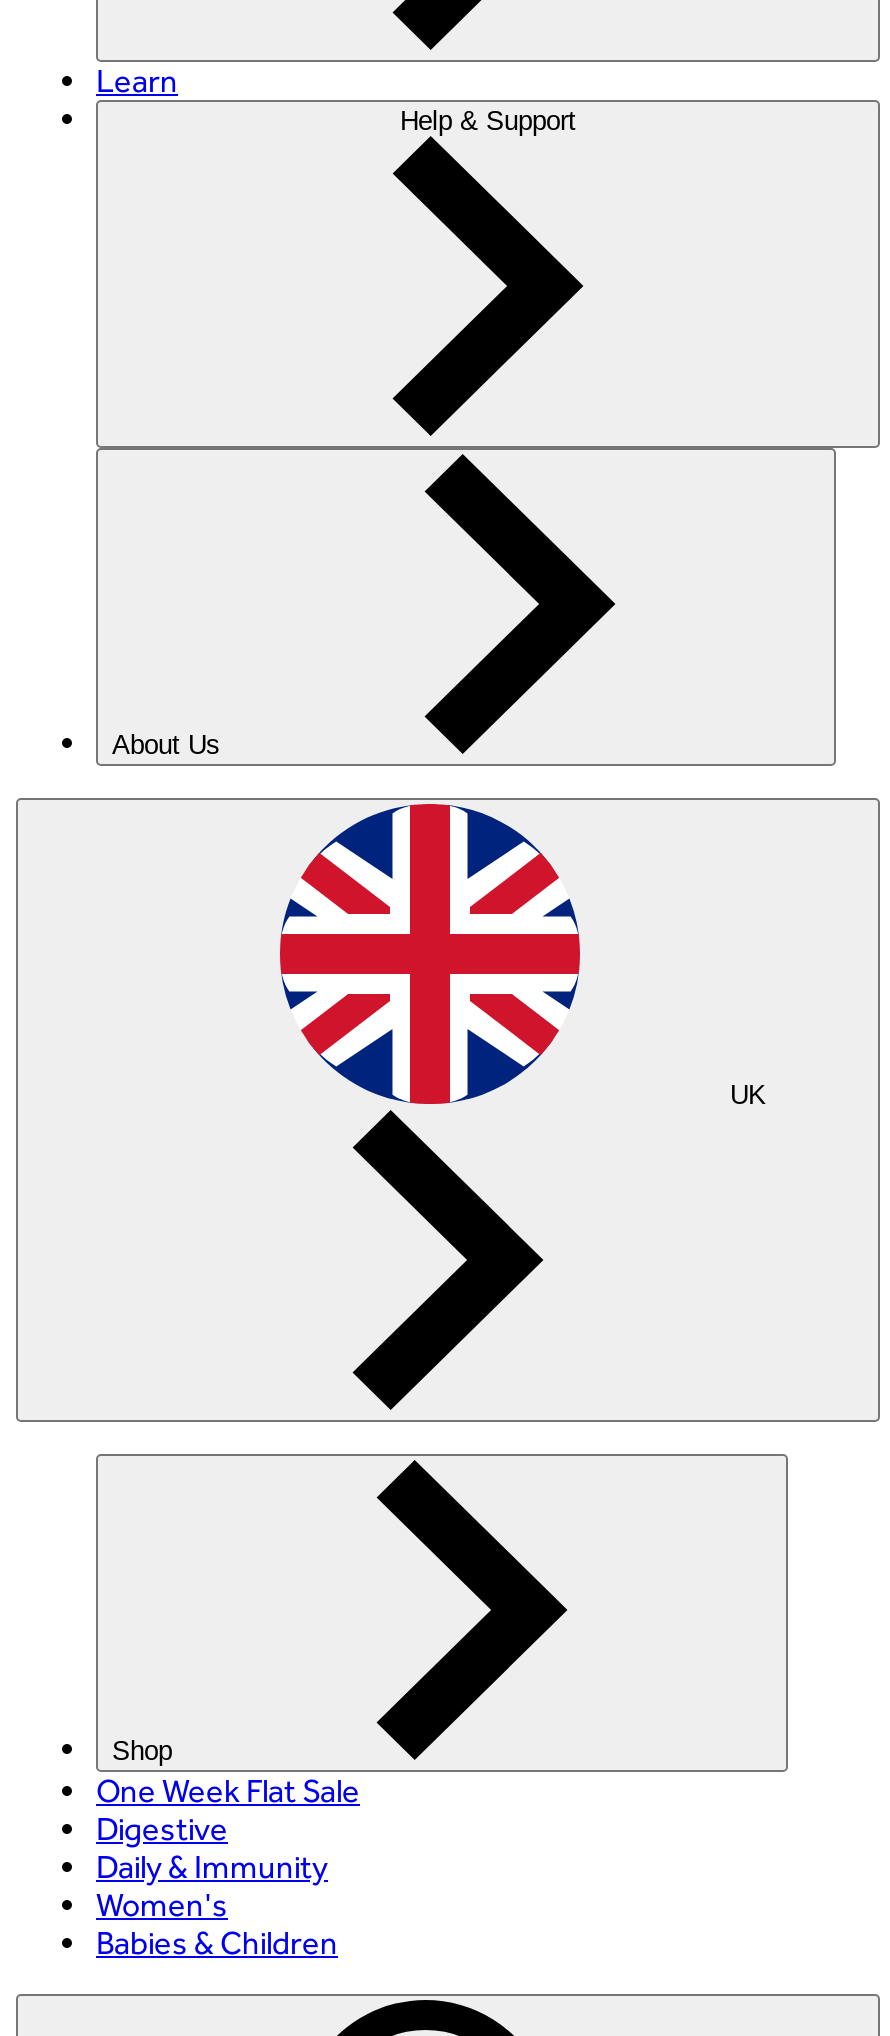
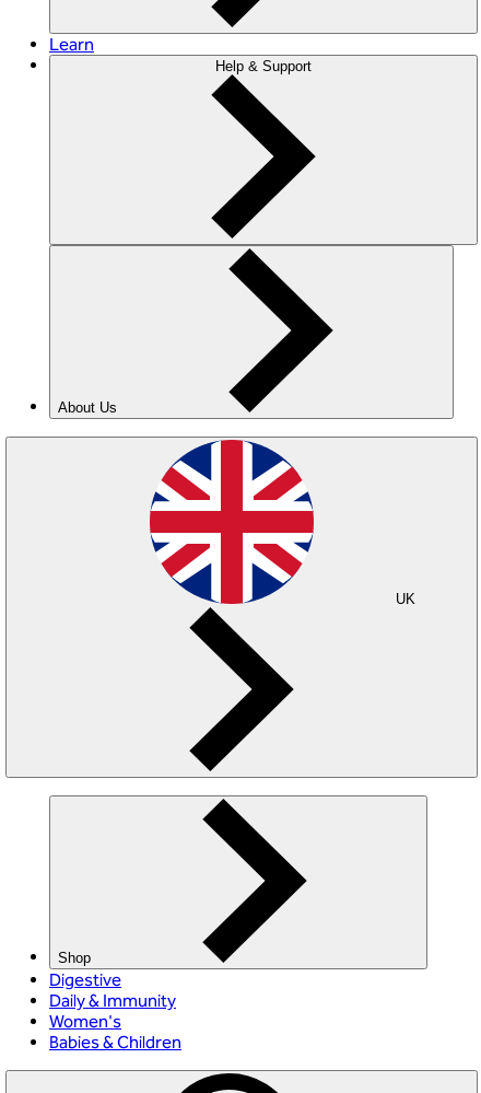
- One Week Flat Sale
